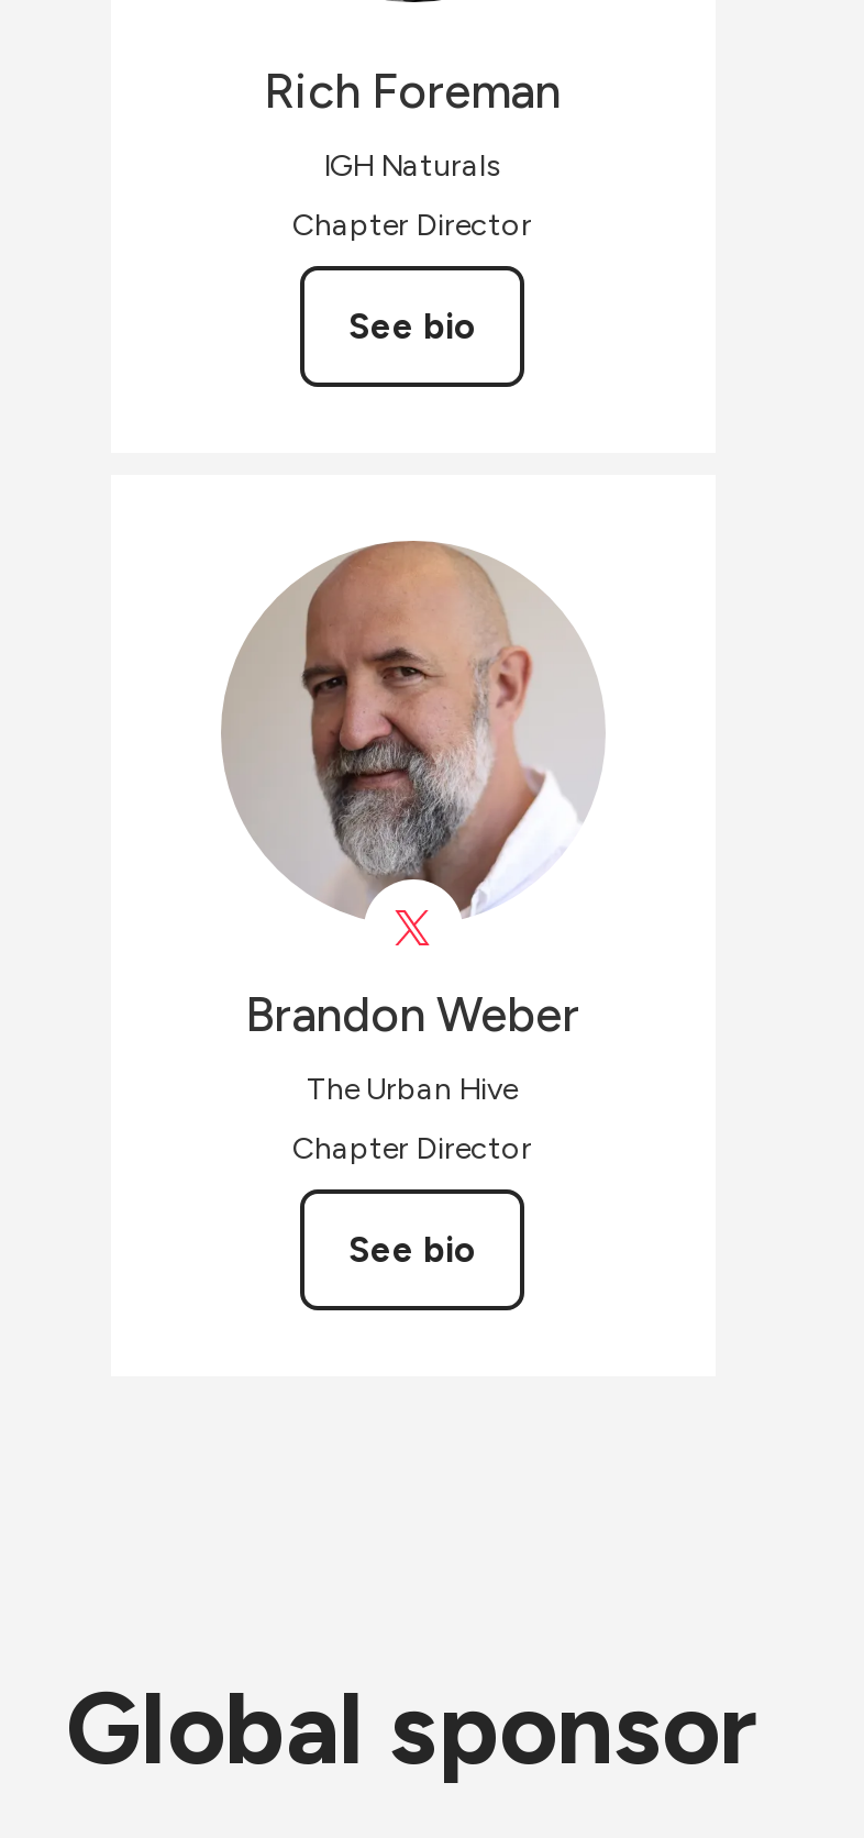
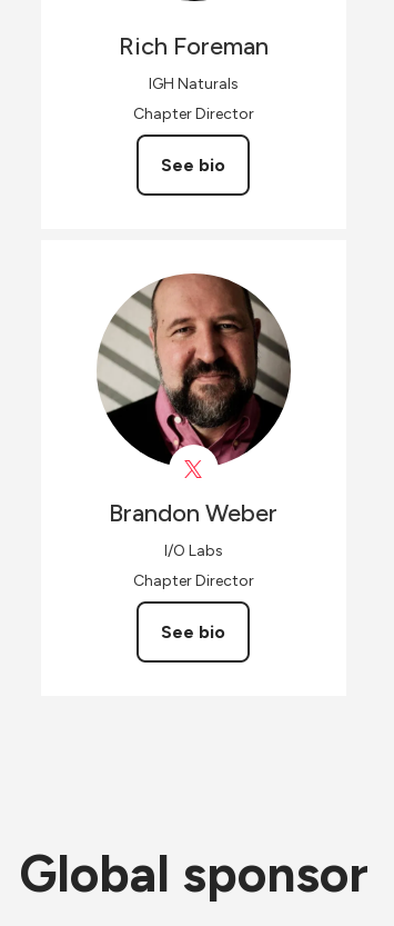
- [image]
+ [image]

- The Urban Hive
+ I/O Labs
